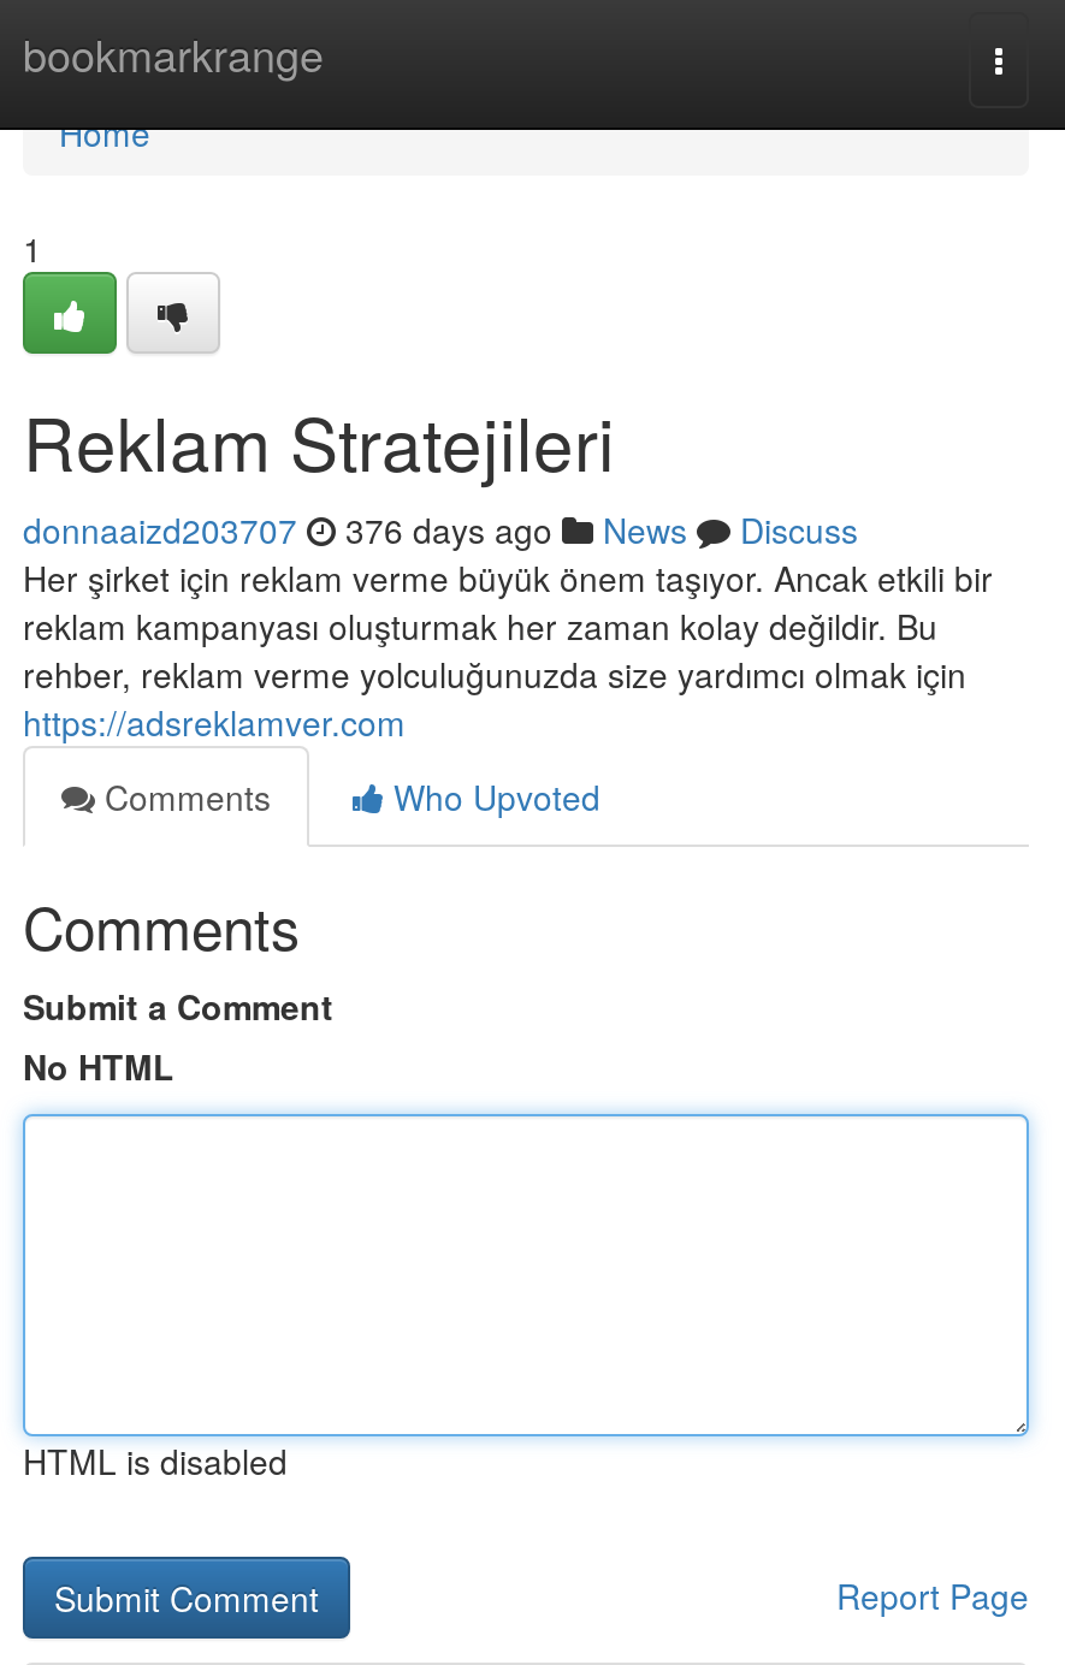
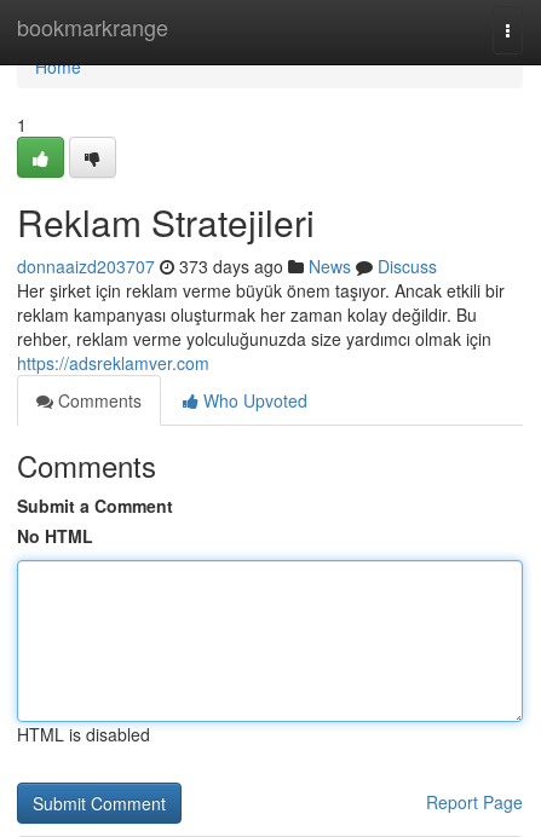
- donnaaizd203707 376 days ago News Discuss
+ donnaaizd203707 373 days ago News Discuss
